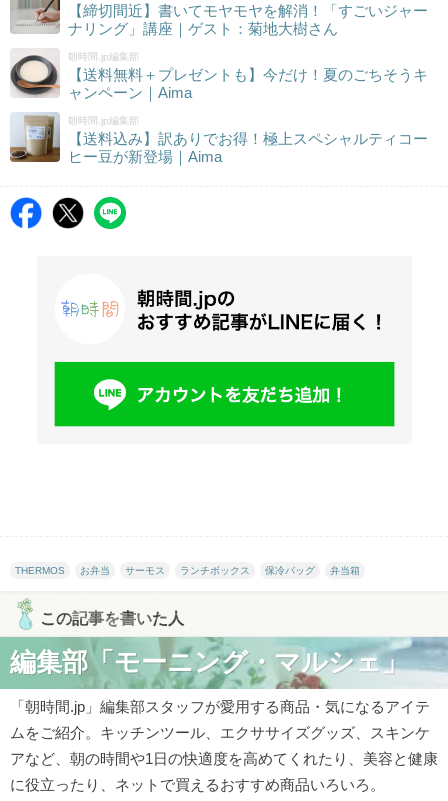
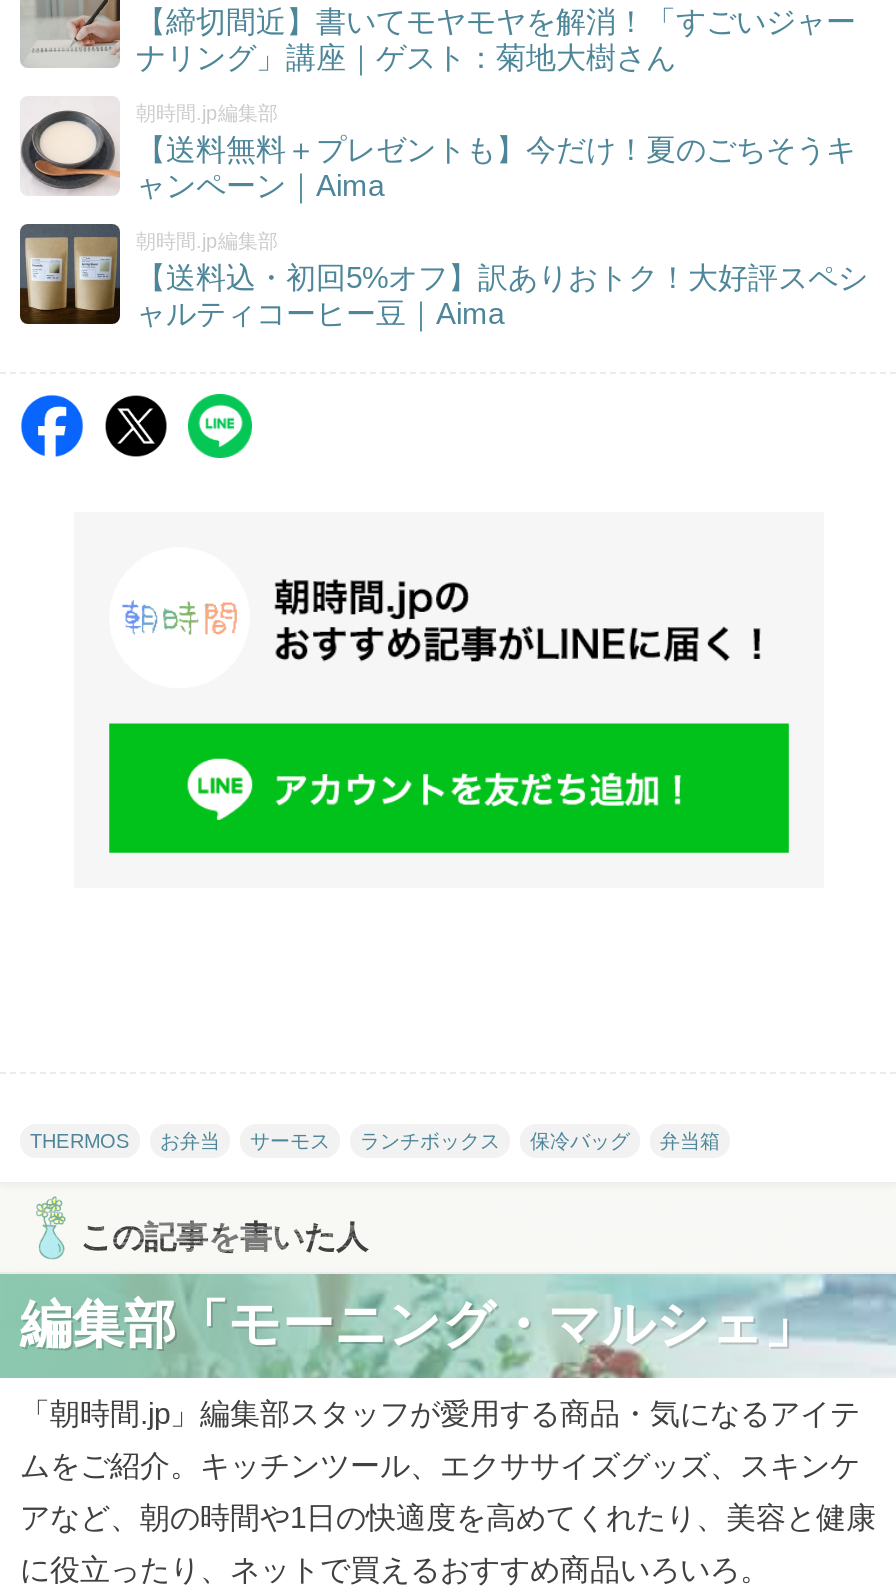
- [image]
- 【送料込み】訳ありでお得！極上スペシャルティコー
- ヒー豆が新登場｜Aima
+ [image]
+ 【送料込・初回5%オフ】訳ありおトク！大好評スペシ
+ ャルティコーヒー豆｜Aima
